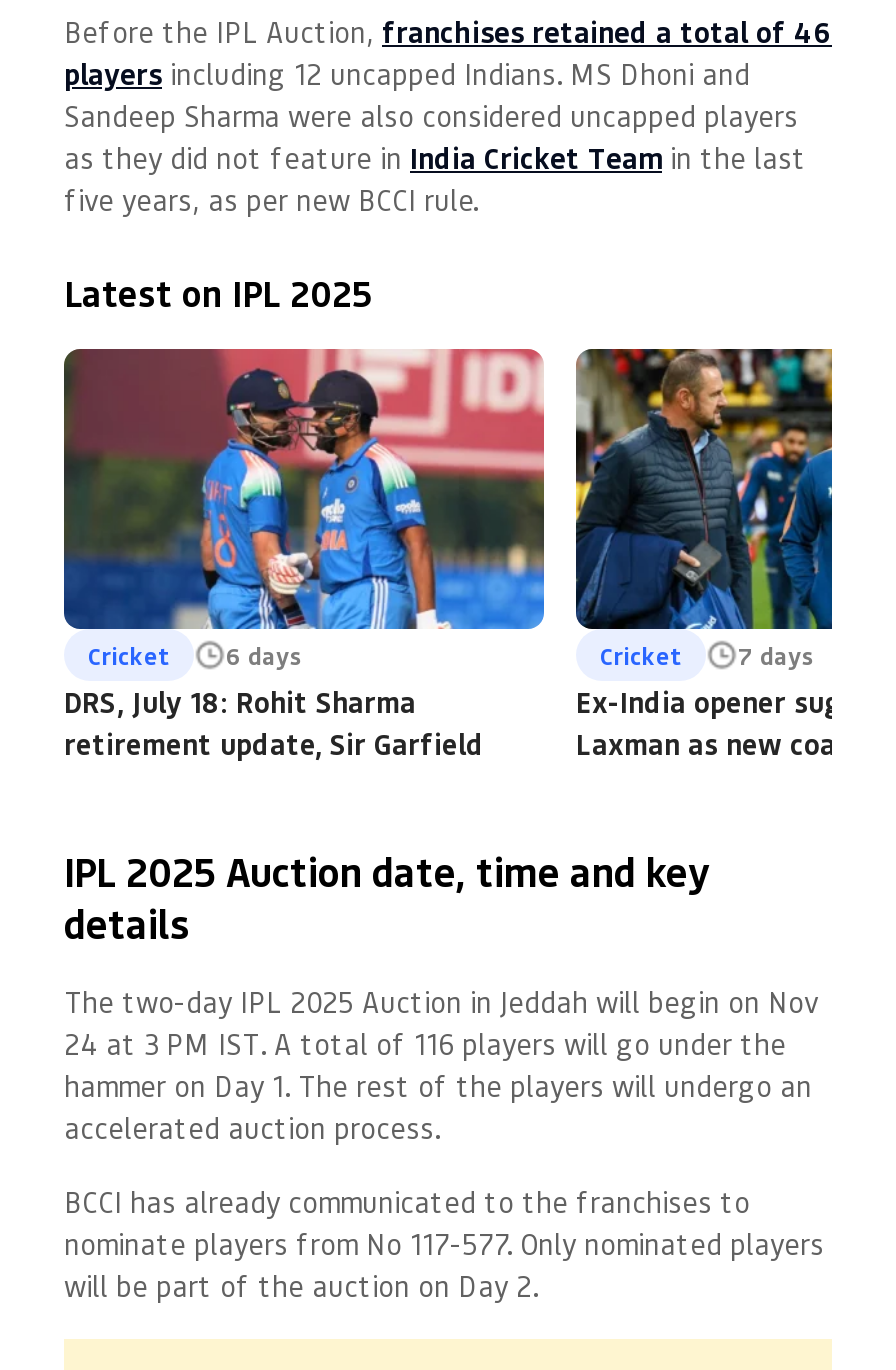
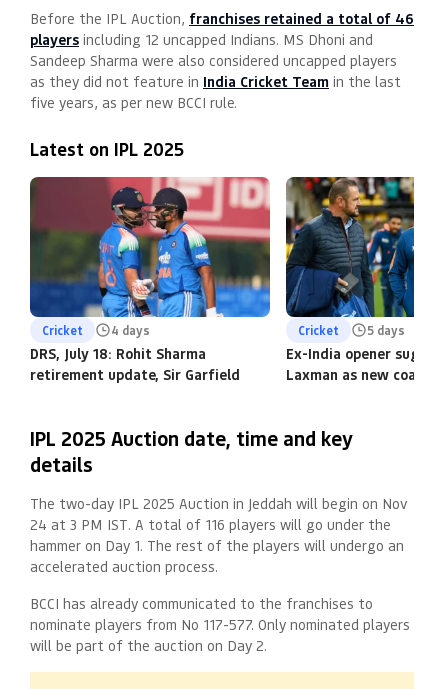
- Cricket 6 days
+ Cricket 4 days

- Cricket 7 days
+ Cricket 5 days
